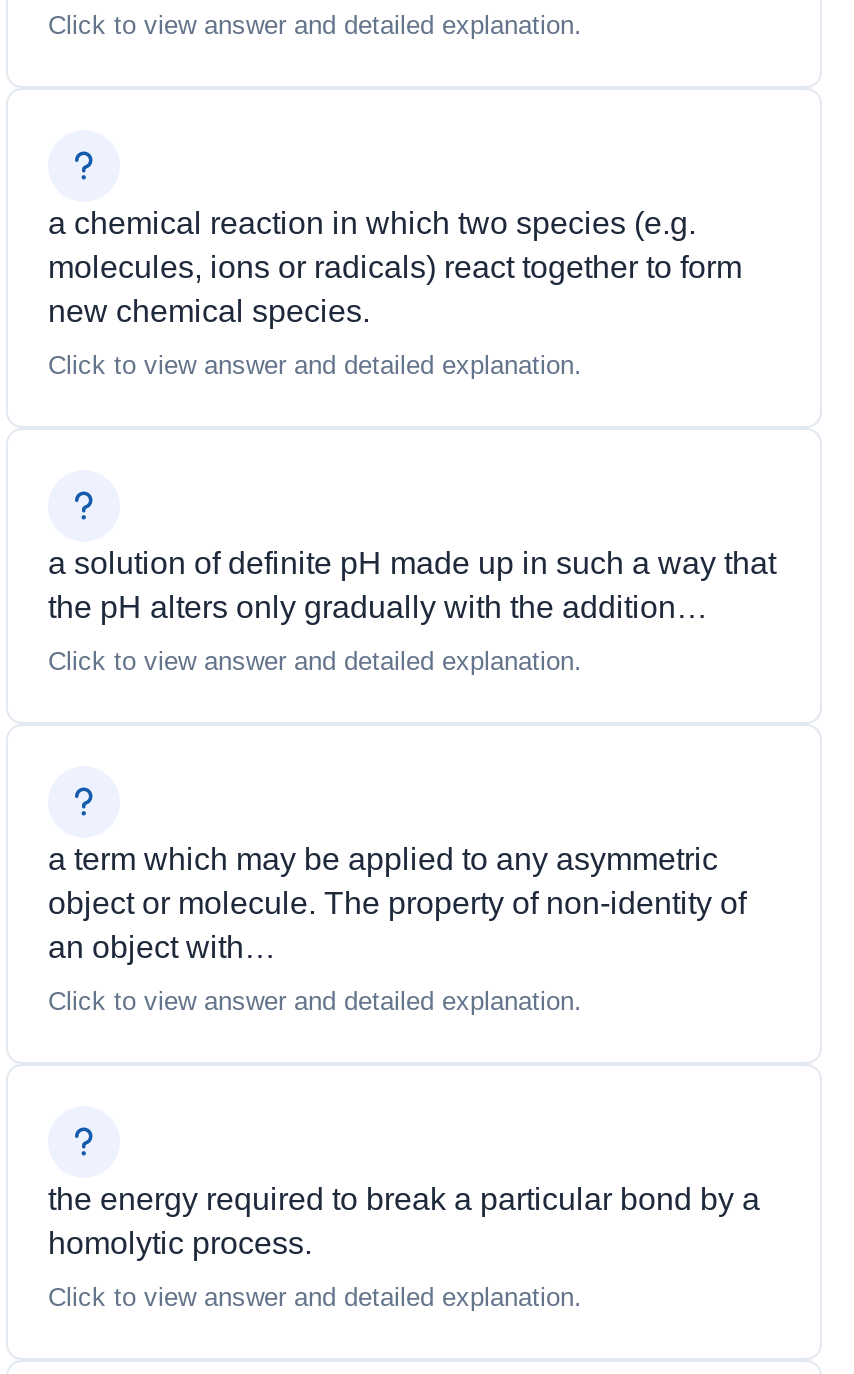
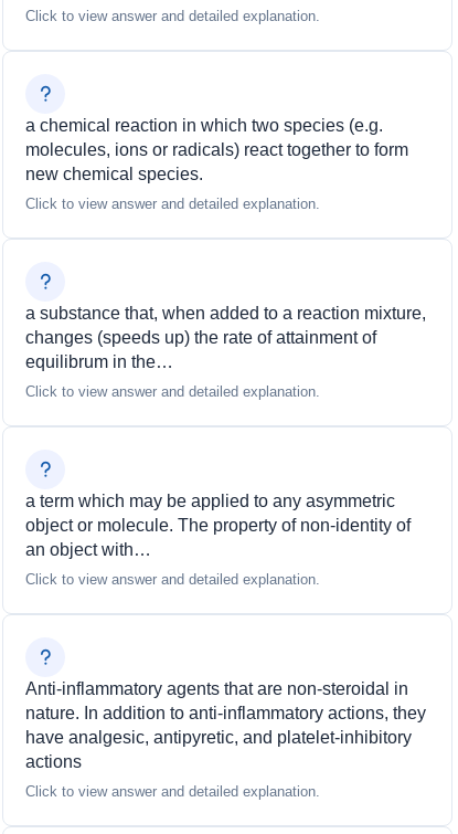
- a solution of definite pH made up in such a way that
- the pH alters only gradually with the addition…
+ a substance that, when added to a reaction mixture,
+ changes (speeds up) the rate of attainment of
+ equilibrum in the…

- the energy required to break a particular bond by a
- homolytic process.
+ Anti-inflammatory agents that are non-steroidal in
+ nature. In addition to anti-inflammatory actions, they
+ have analgesic, antipyretic, and platelet-inhibitory
+ actions
